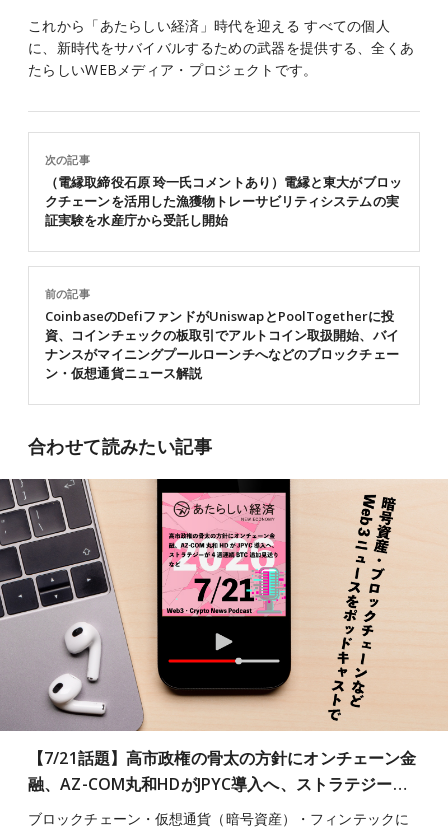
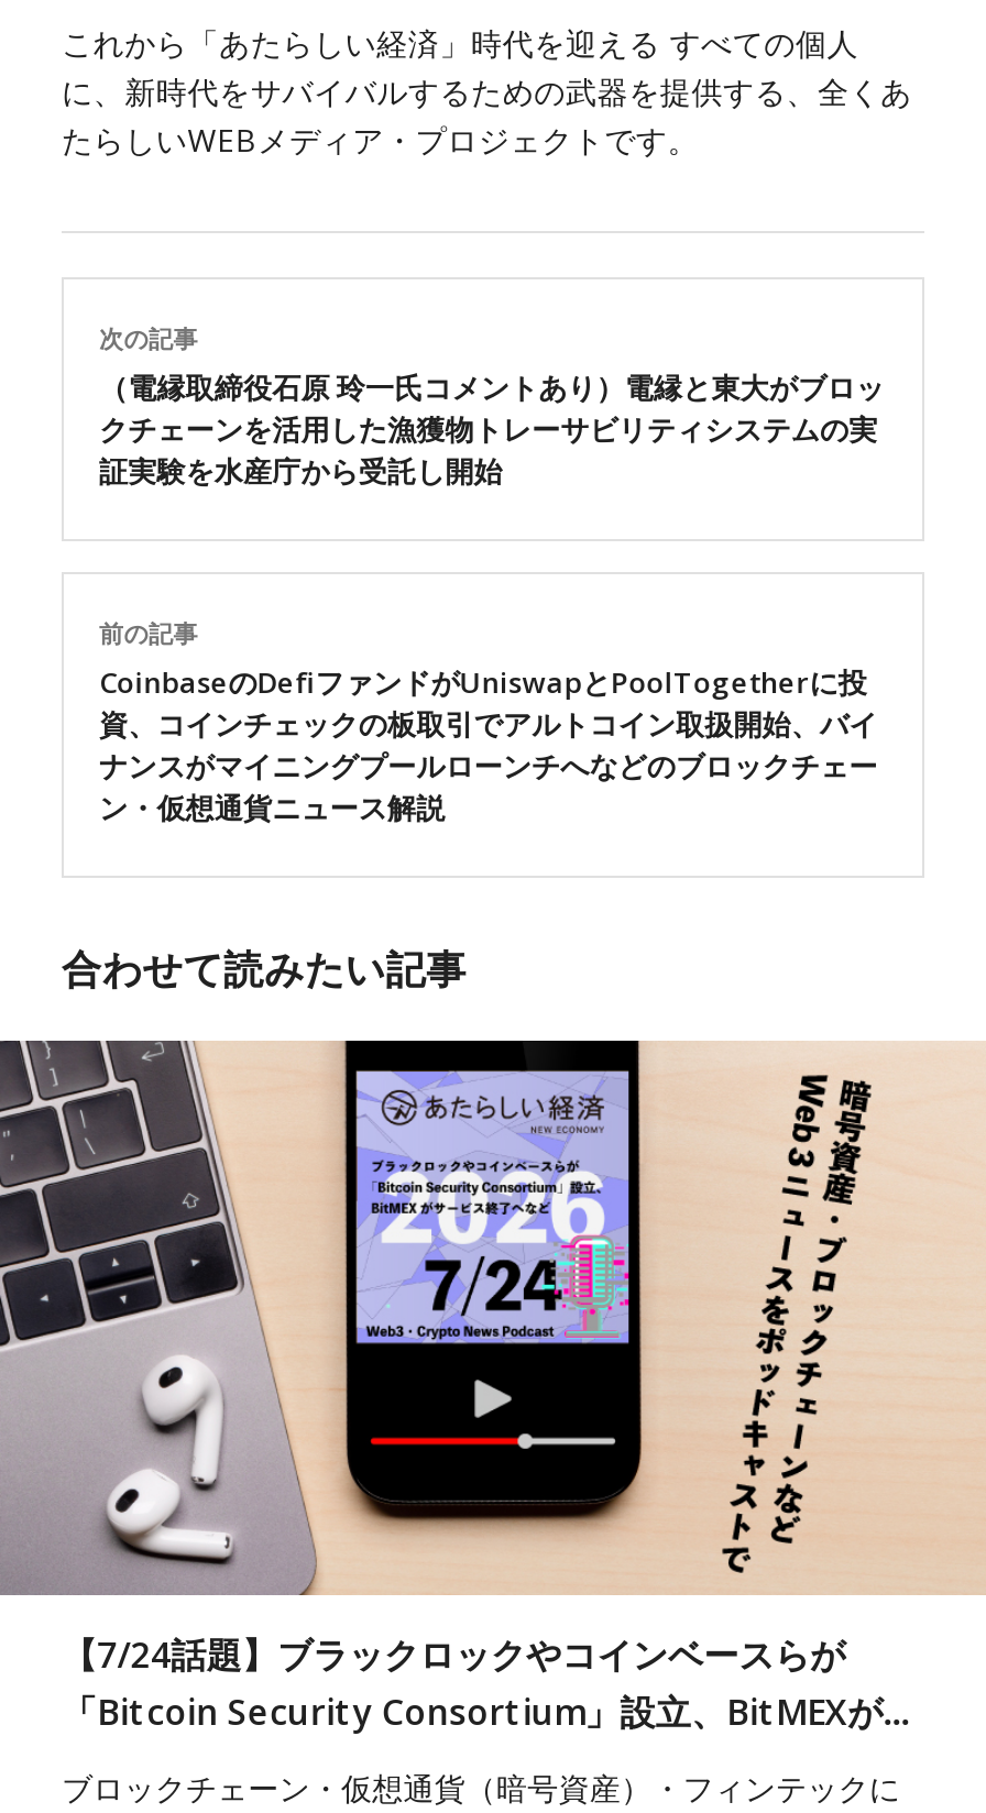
- [image]
+ [image]

- 【7/21話題】高市政権の骨太の方針にオンチェーン金
- 融、AZ-COM丸和HDがJPYC導入へ、ストラテジー…
+ 【7/24話題】ブラックロックやコインベースらが
+ 「Bitcoin Security Consortium」設立、BitMEXが…
